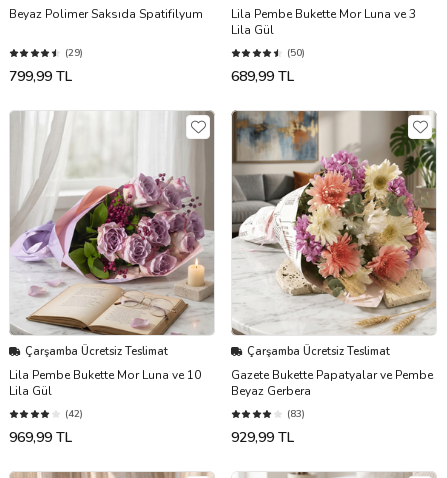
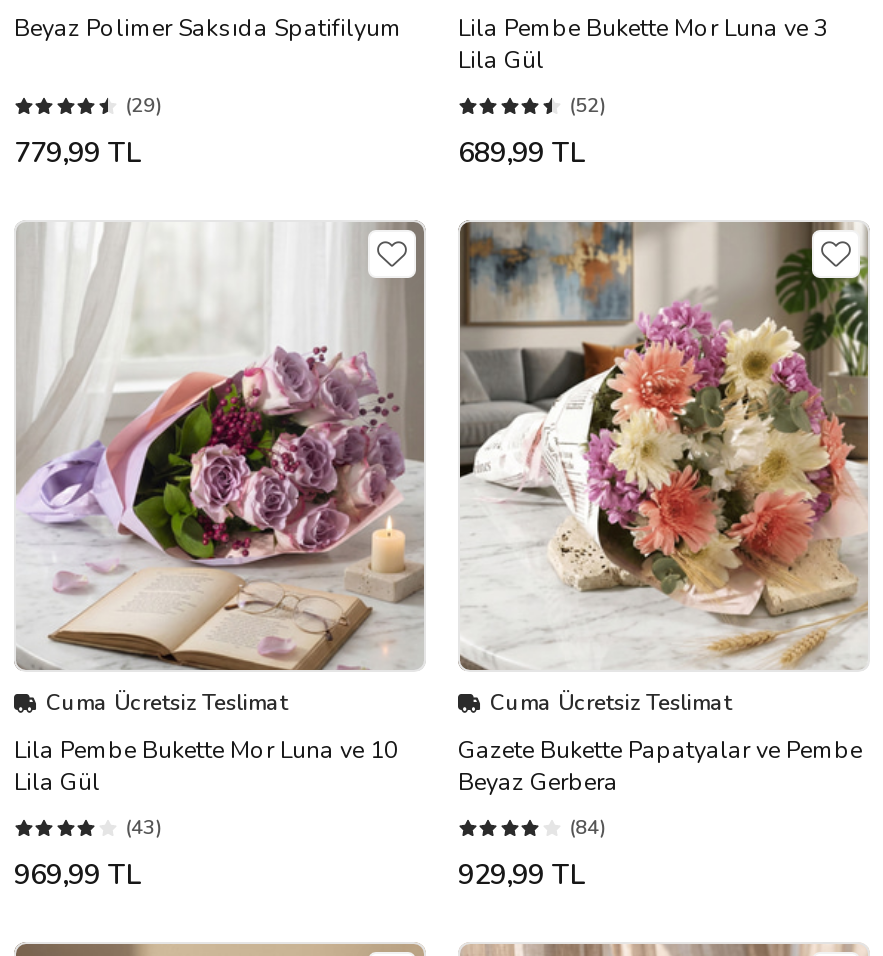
- (50)
+ (52)

- 799,99 TL
+ 779,99 TL

- Çarşamba Ücretsiz Teslimat
+ Cuma Ücretsiz Teslimat

- Çarşamba Ücretsiz Teslimat
+ Cuma Ücretsiz Teslimat

- (42)
+ (43)

- (83)
+ (84)
